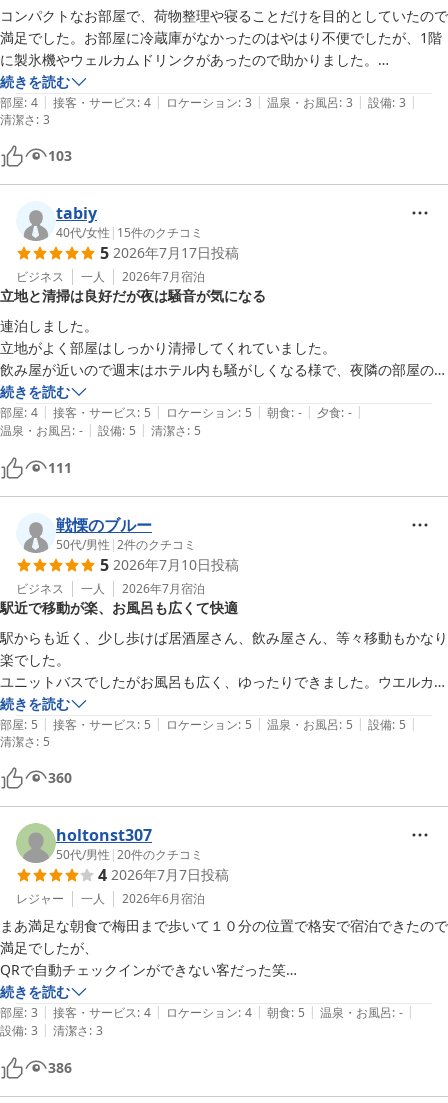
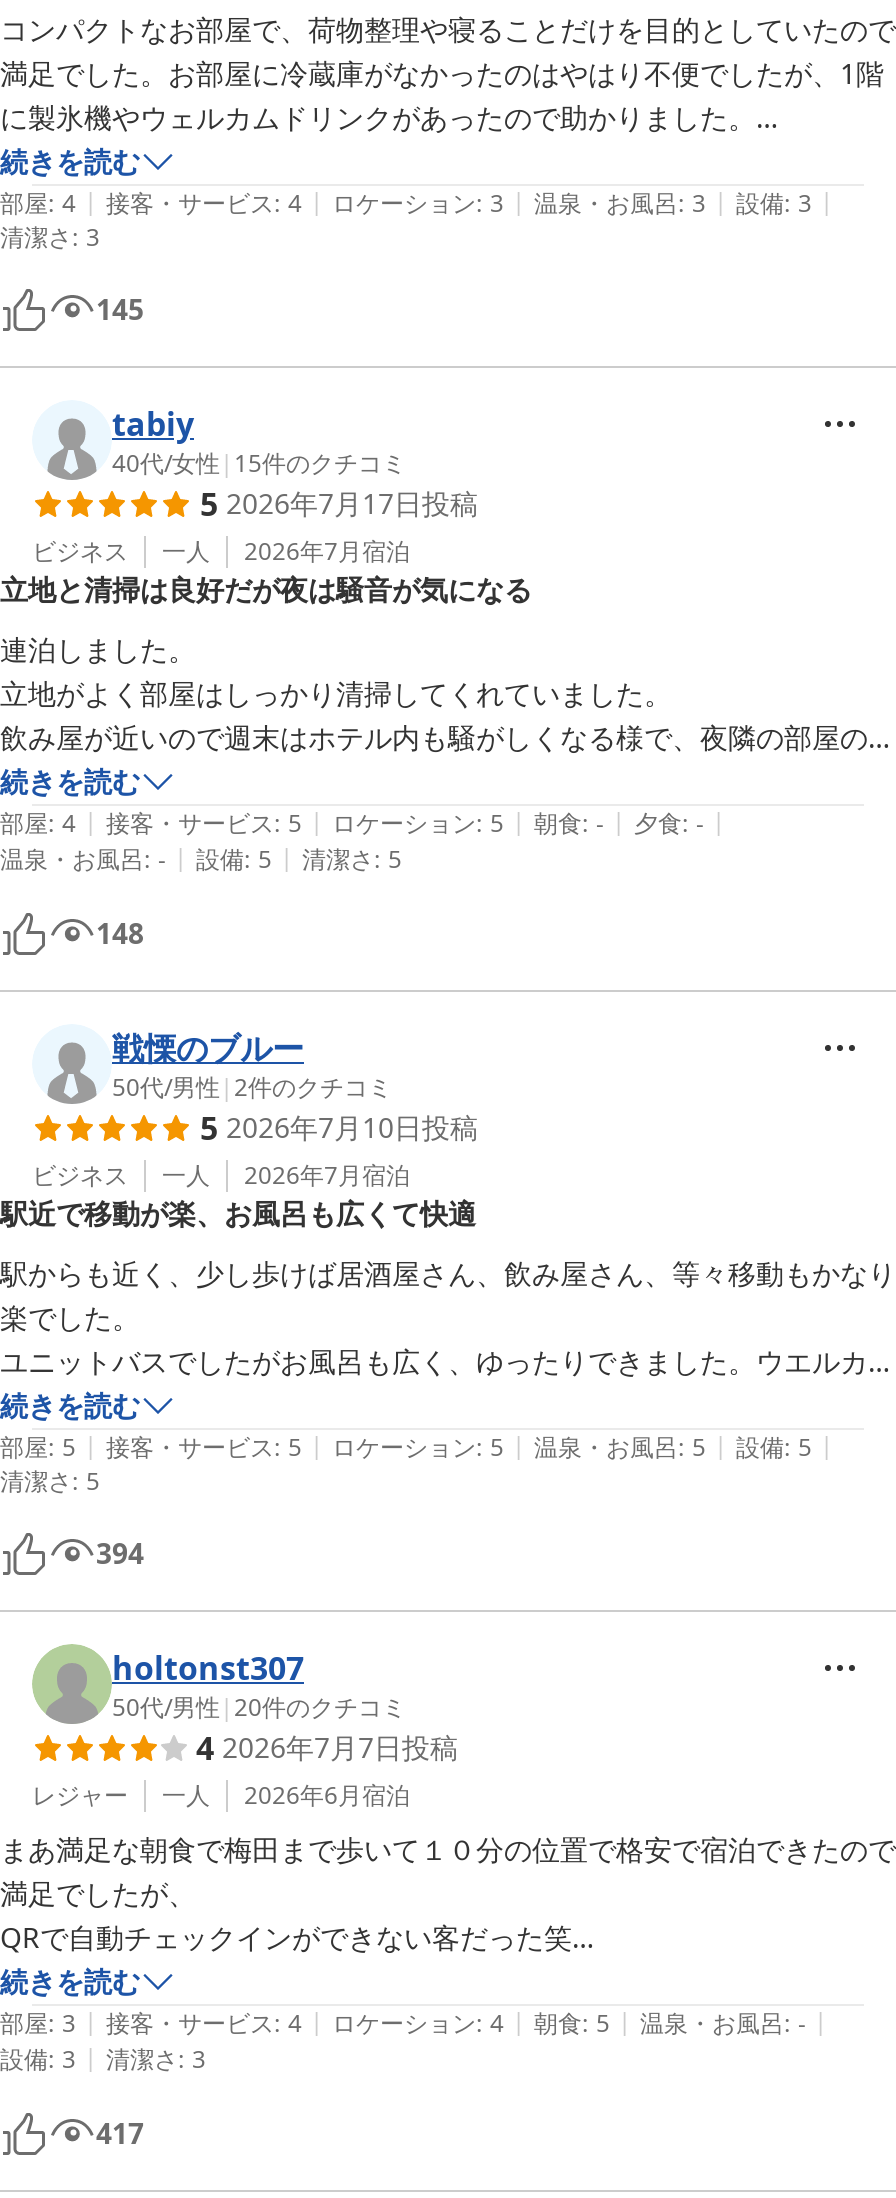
- 103
+ 145

- 111
+ 148

- 360
+ 394

- 386
+ 417
